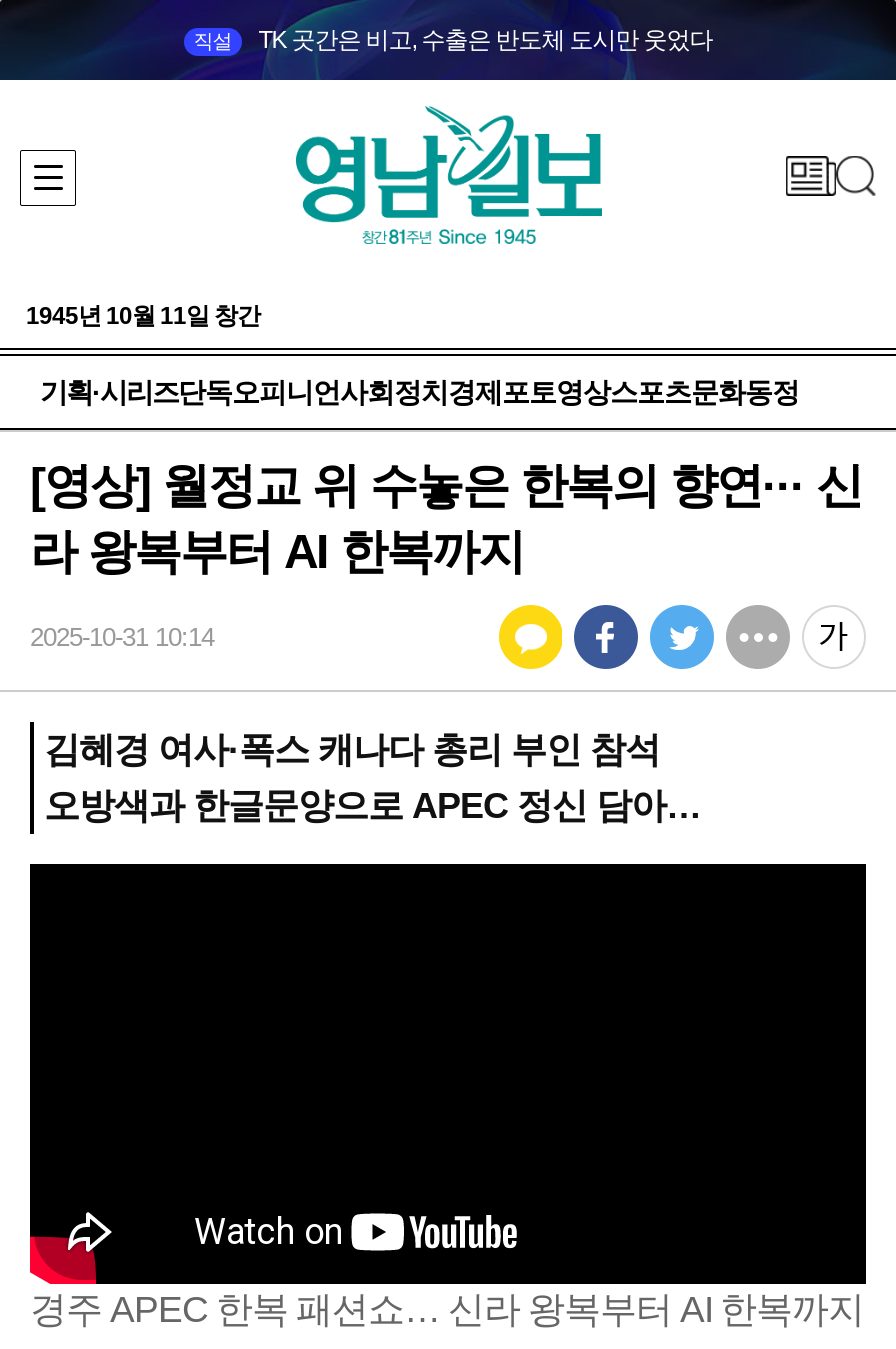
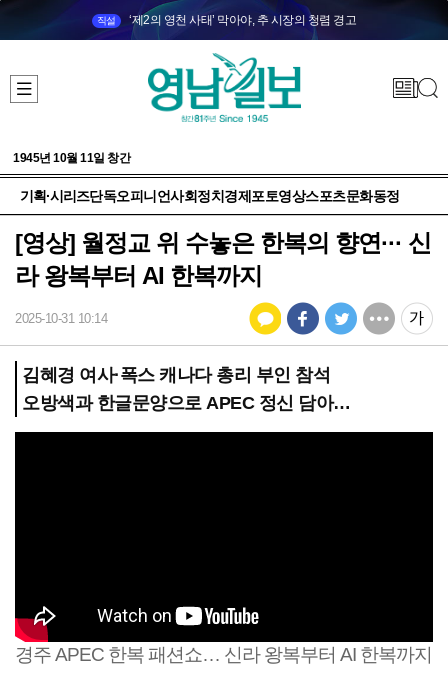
- TK 곳간은 비고, 수출은 반도체 도시만 웃었다
+ ‘제2의 영천 사태’ 막아야, 추 시장의 청렴 경고
